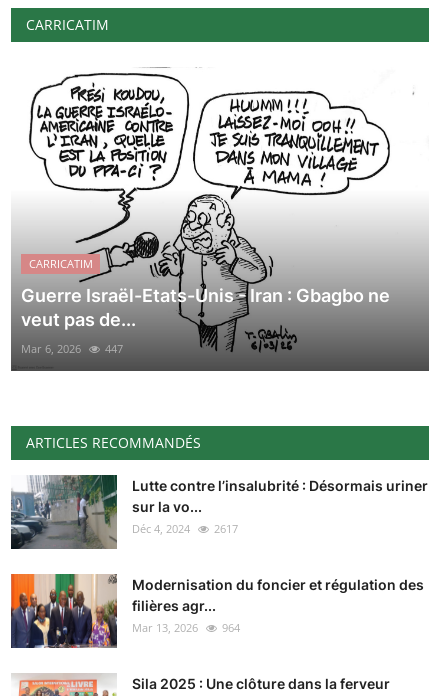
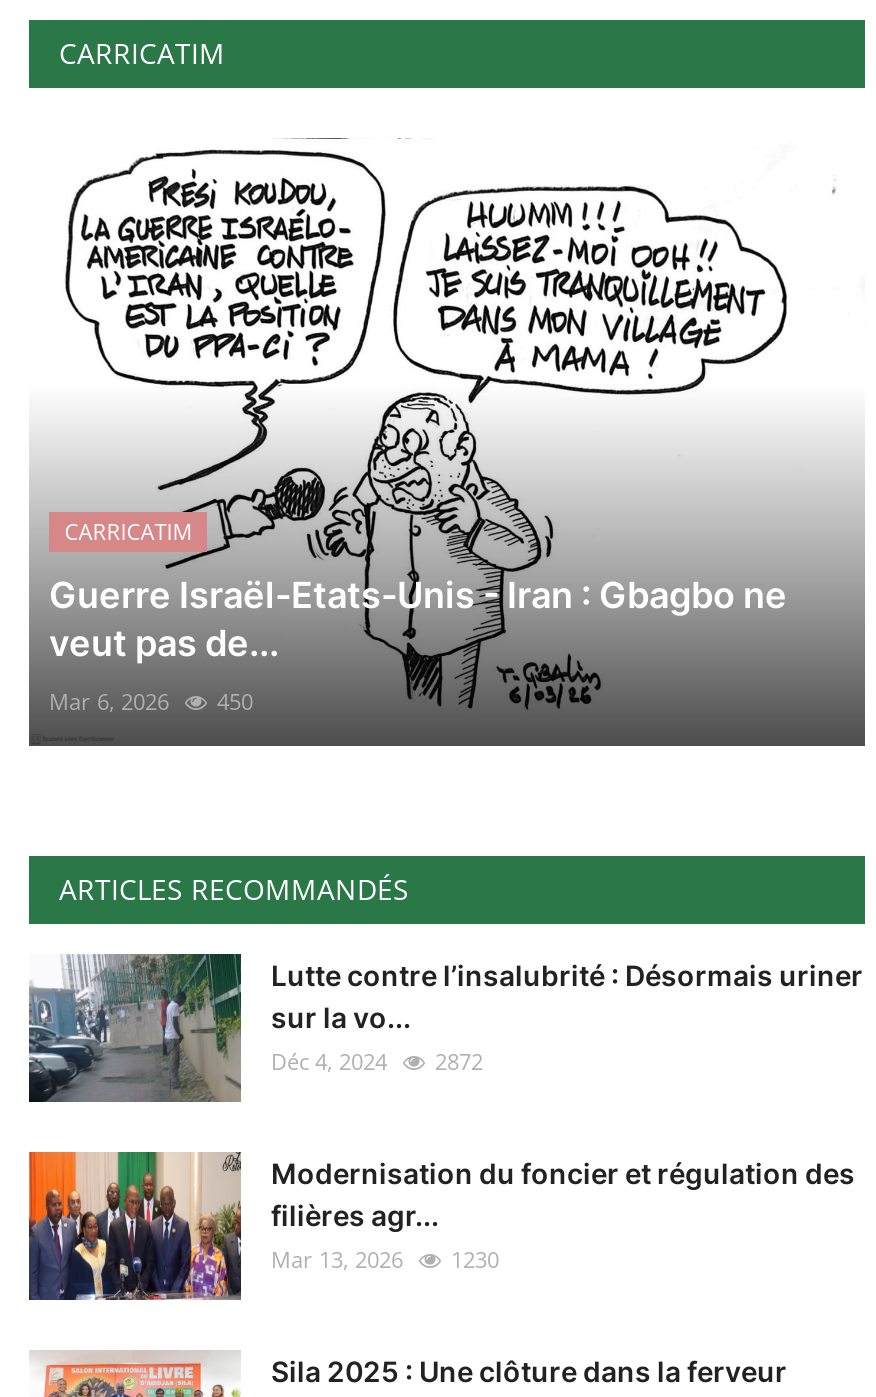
- Mar 6, 2026 447
+ Mar 6, 2026 450

- Déc 4, 2024 2617
+ Déc 4, 2024 2872

- Mar 13, 2026 964
+ Mar 13, 2026 1230
